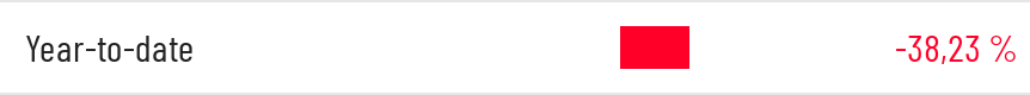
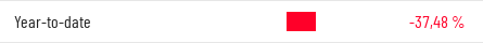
- -38,23 %
+ -37,48 %
